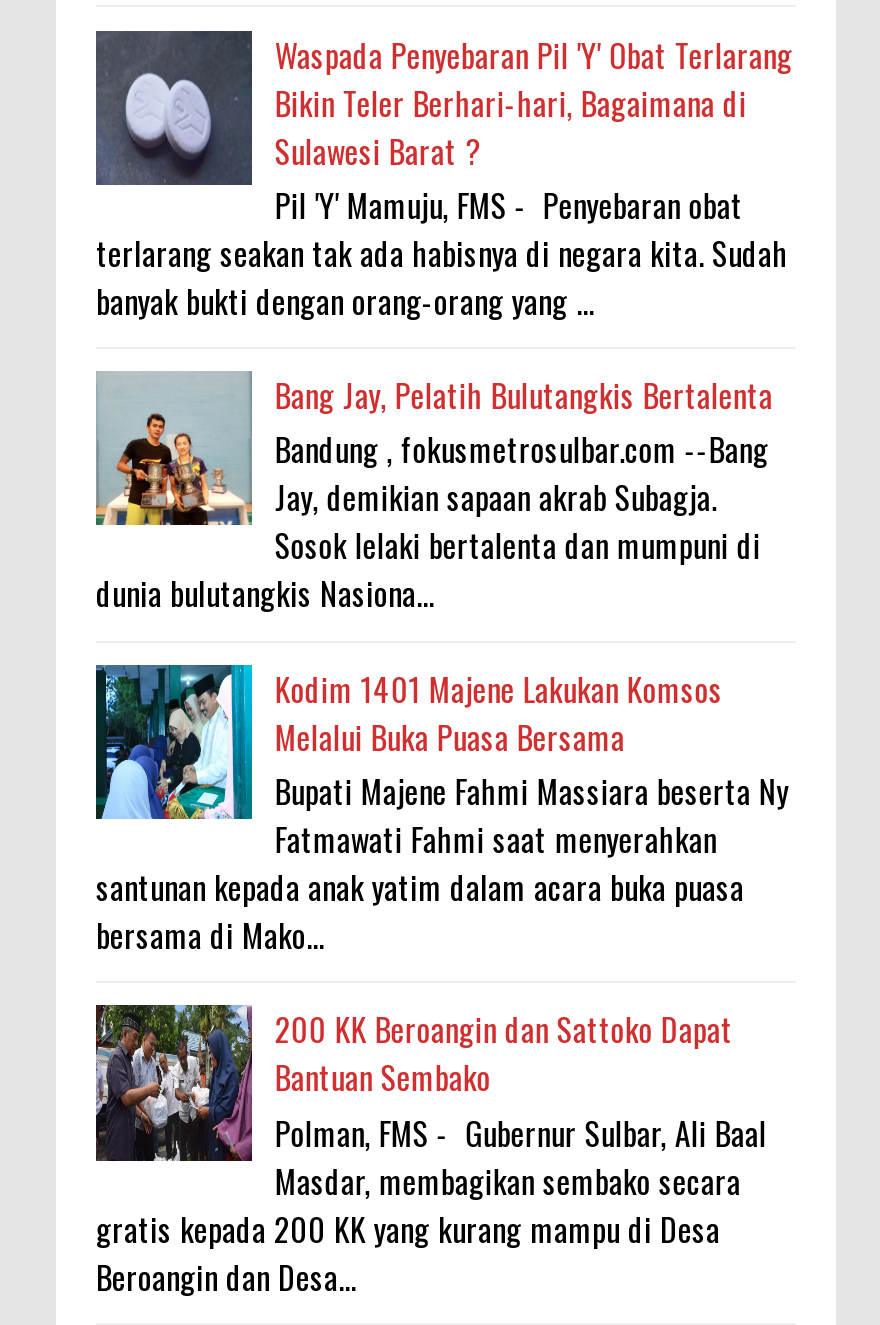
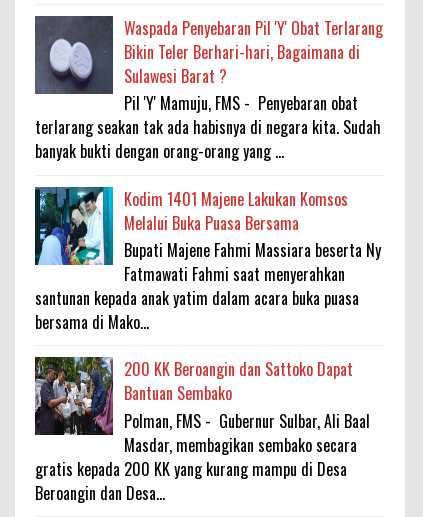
- [image]
- Bang Jay, Pelatih Bulutangkis Bertalenta
- Bandung , fokusmetrosulbar.com --Bang
- Jay, demikian sapaan akrab Subagja.
- Sosok lelaki bertalenta dan mumpuni di
- dunia bulutangkis Nasiona...
